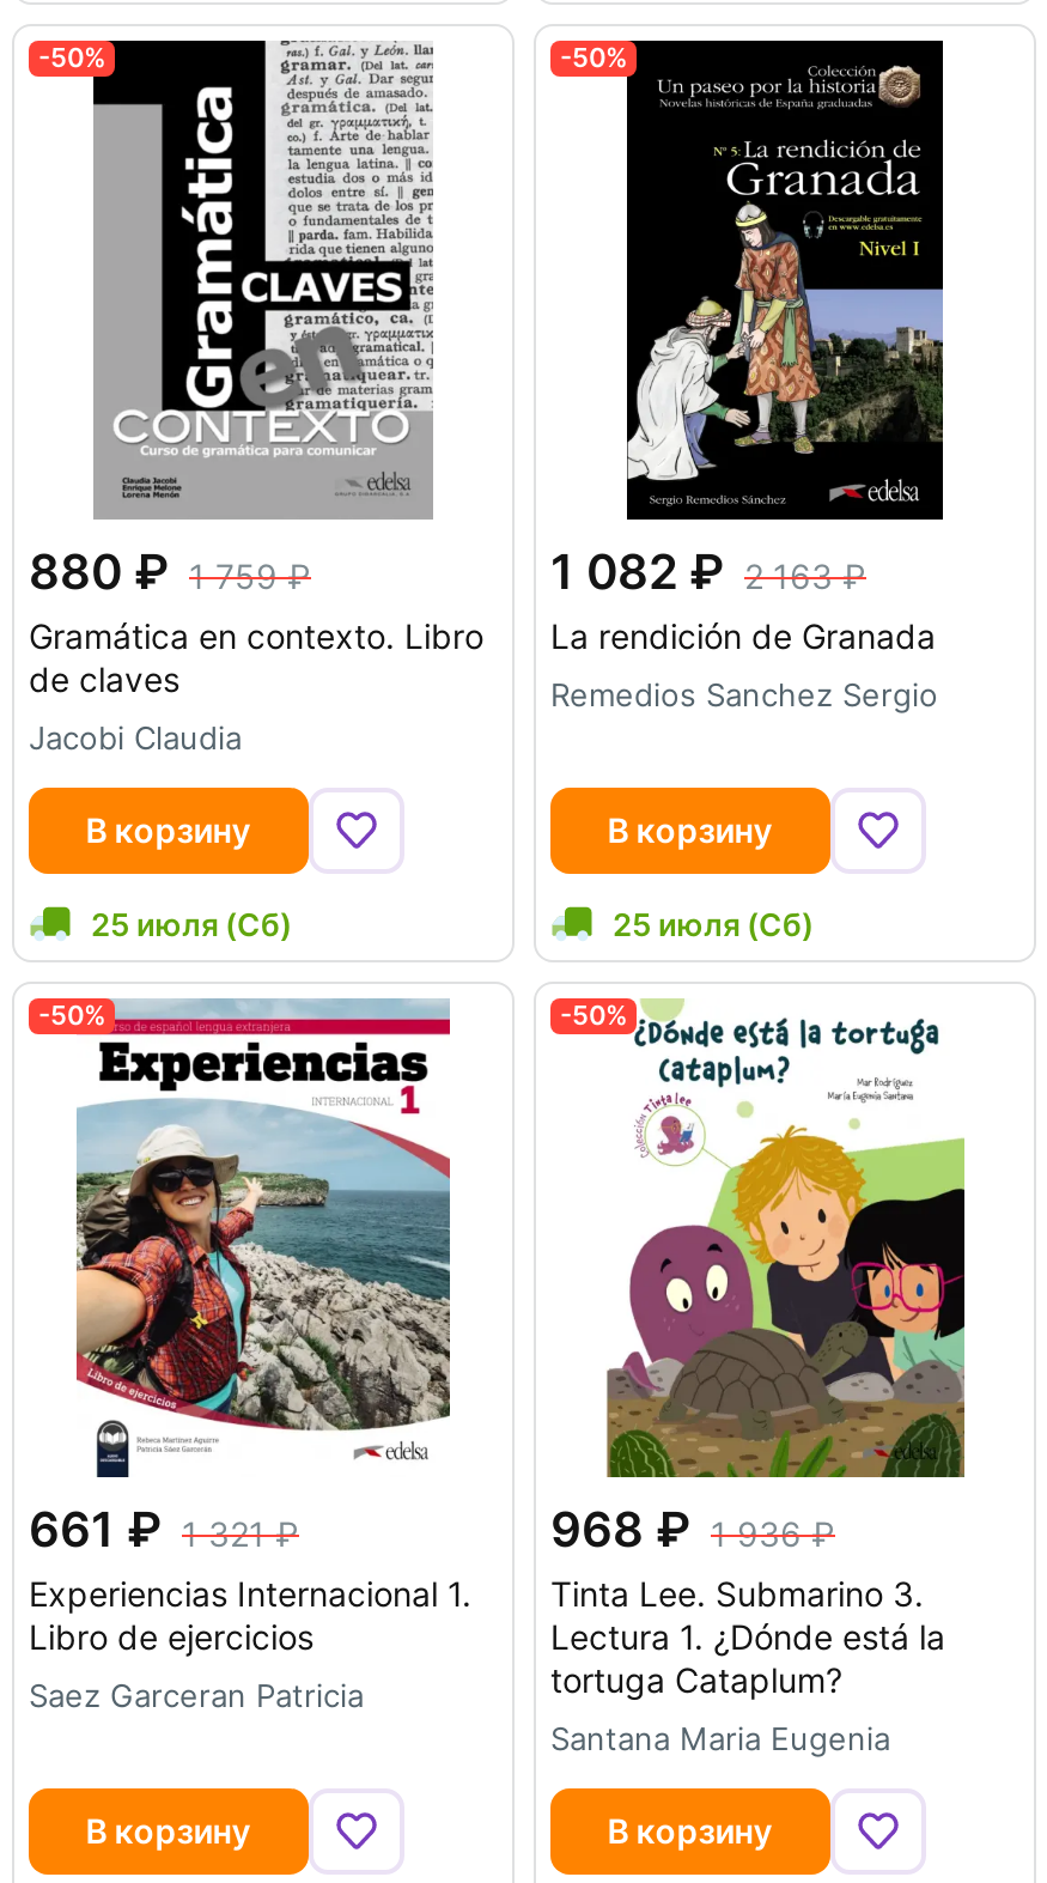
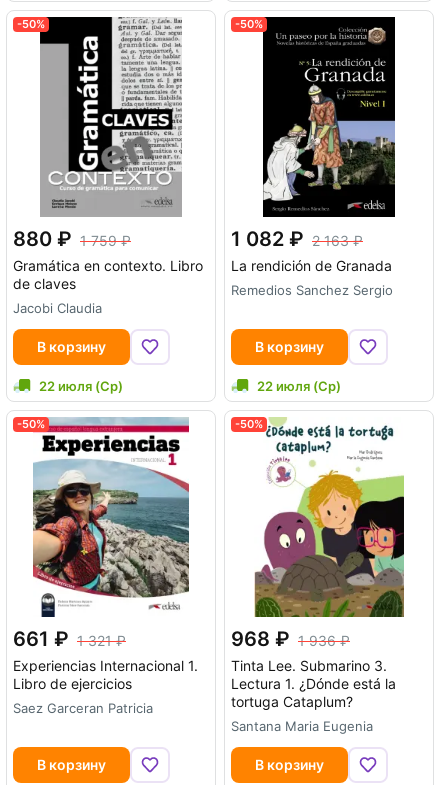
- 25 июля (Сб)
+ 22 июля (Ср)

- 25 июля (Сб)
+ 22 июля (Ср)
